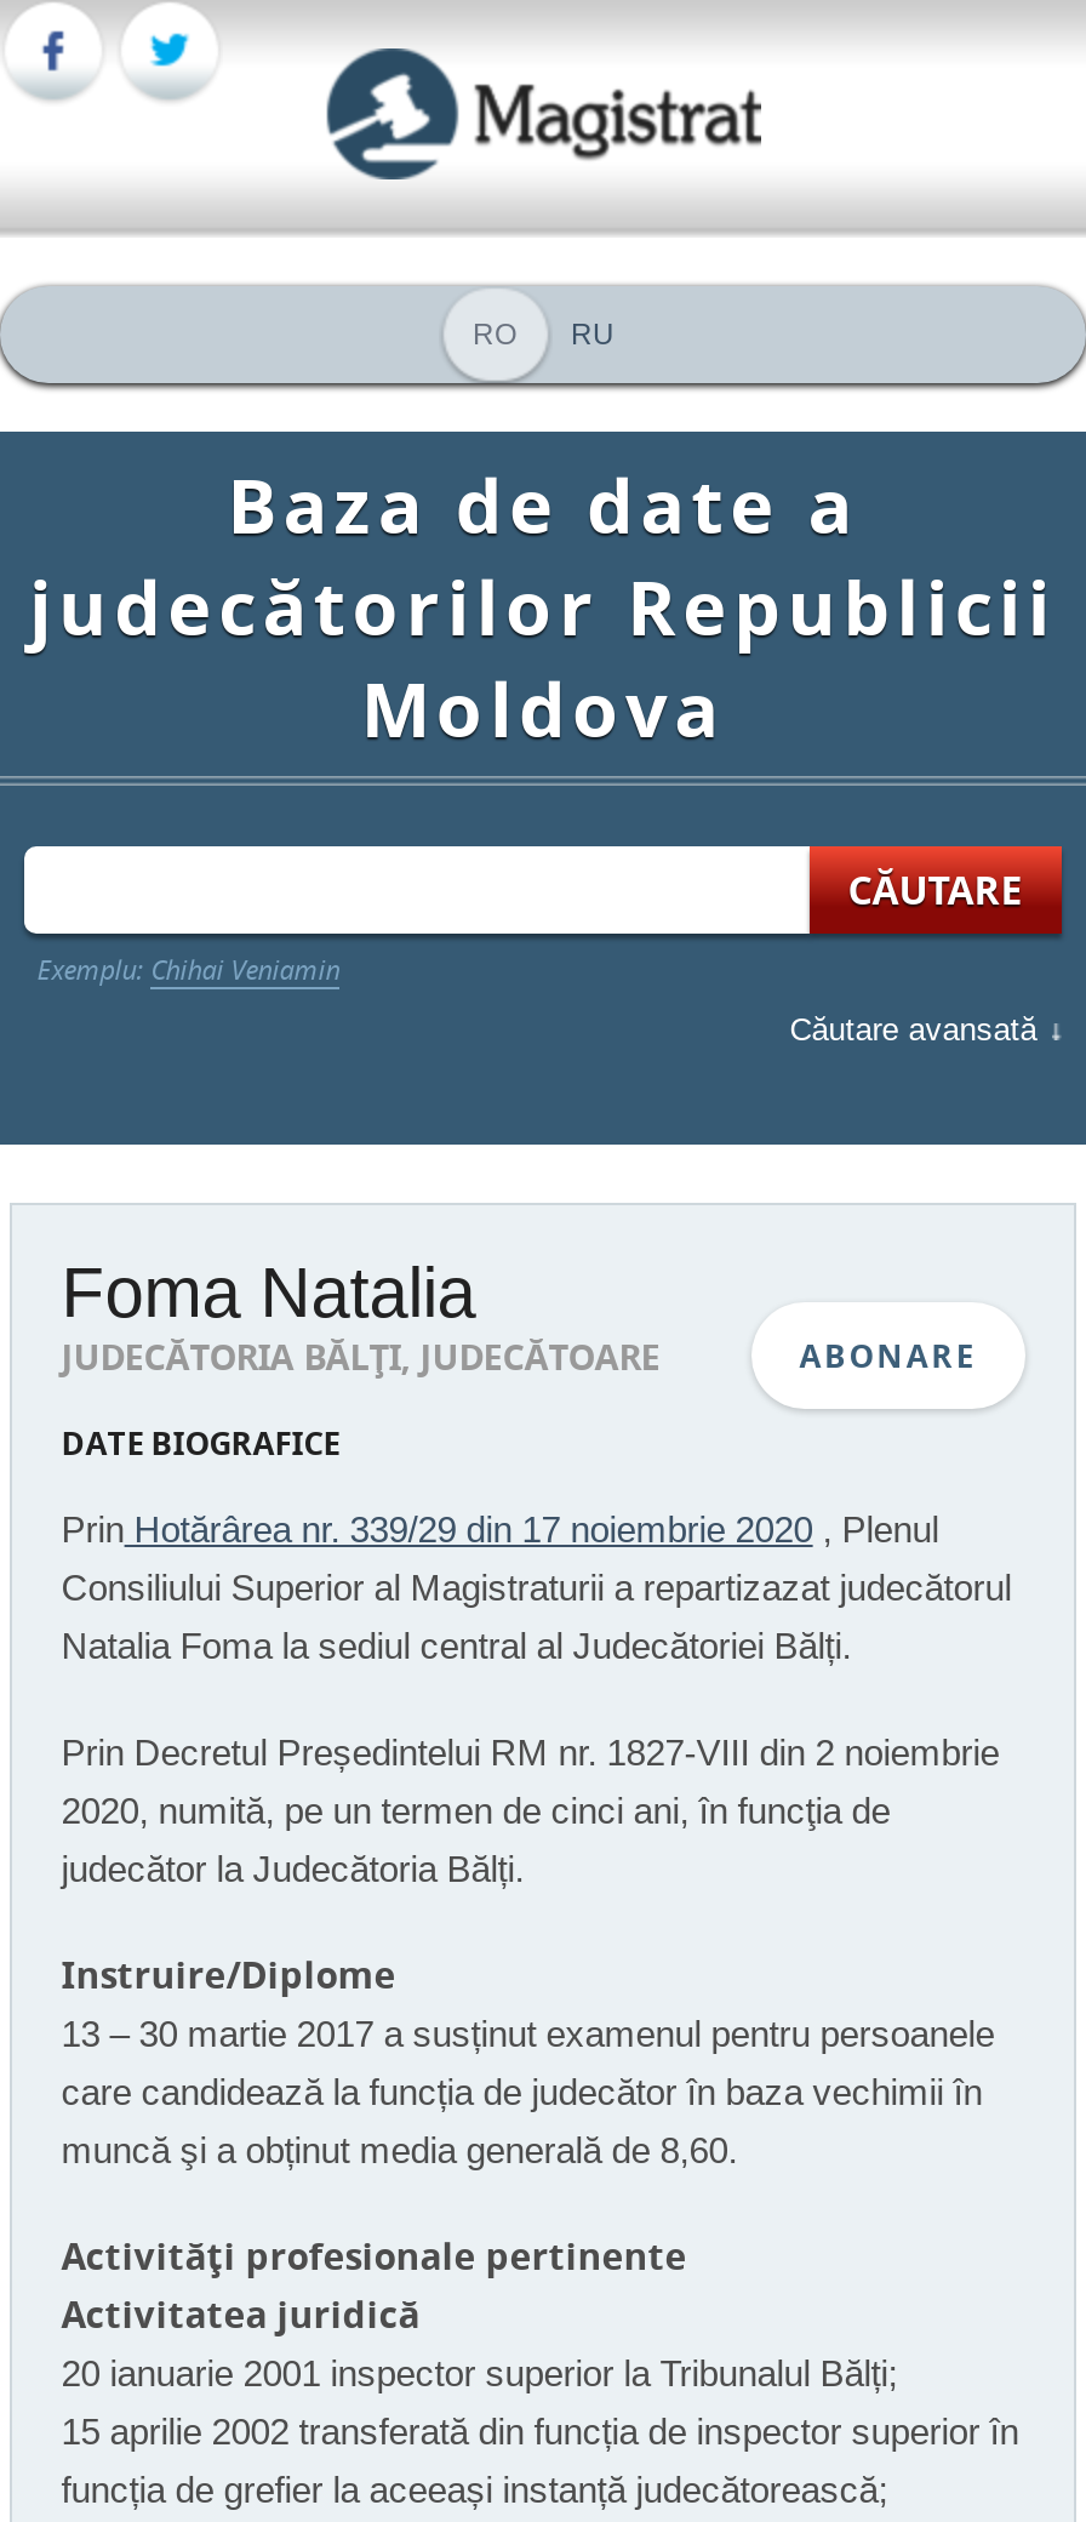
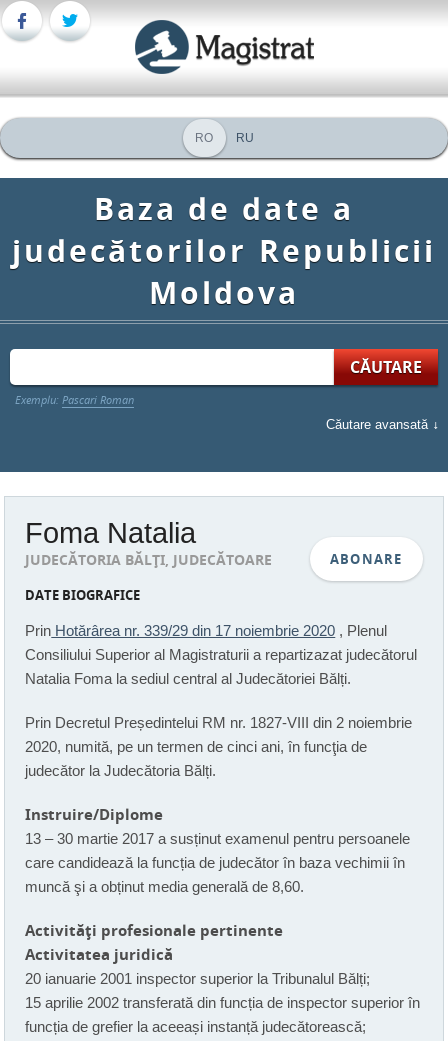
- Exemplu: Chihai Veniamin
+ Exemplu: Pascari Roman
